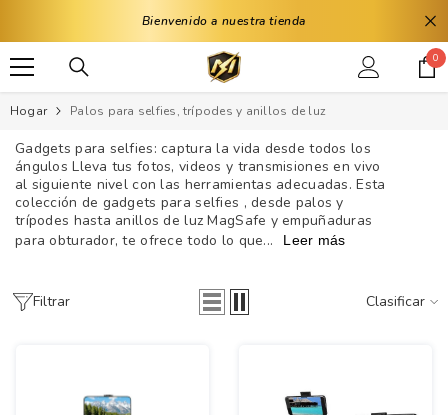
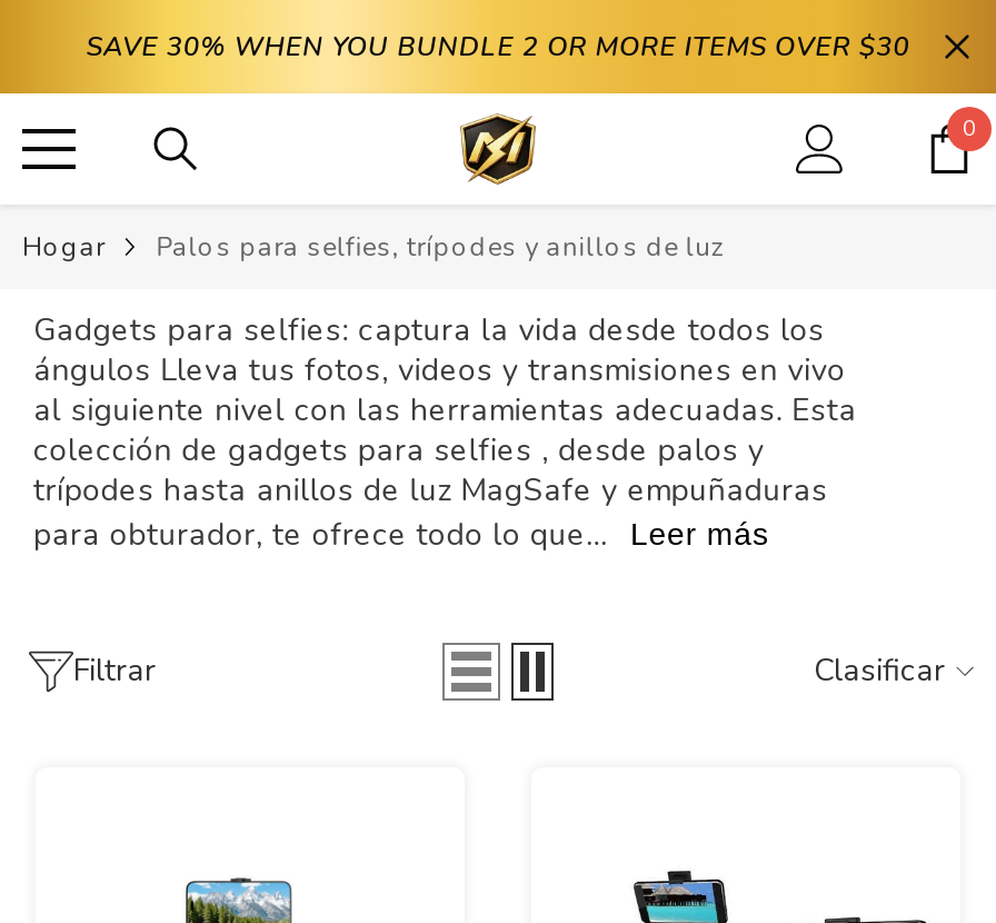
- Bienvenido a nuestra tienda
+ SAVE 30% WHEN YOU BUNDLE 2 OR MORE ITEMS OVER $30
